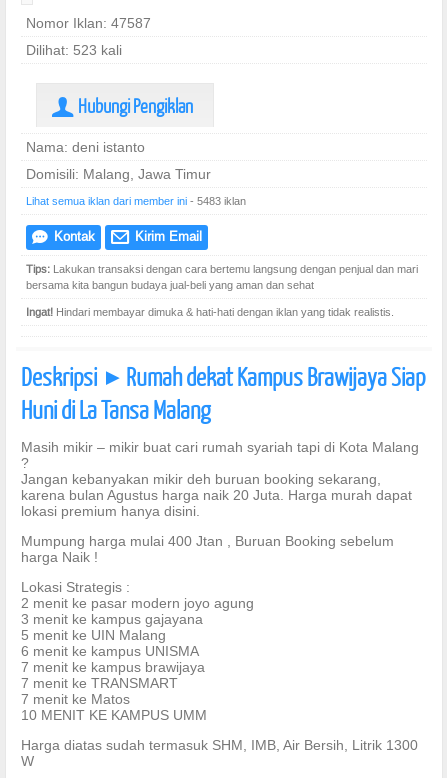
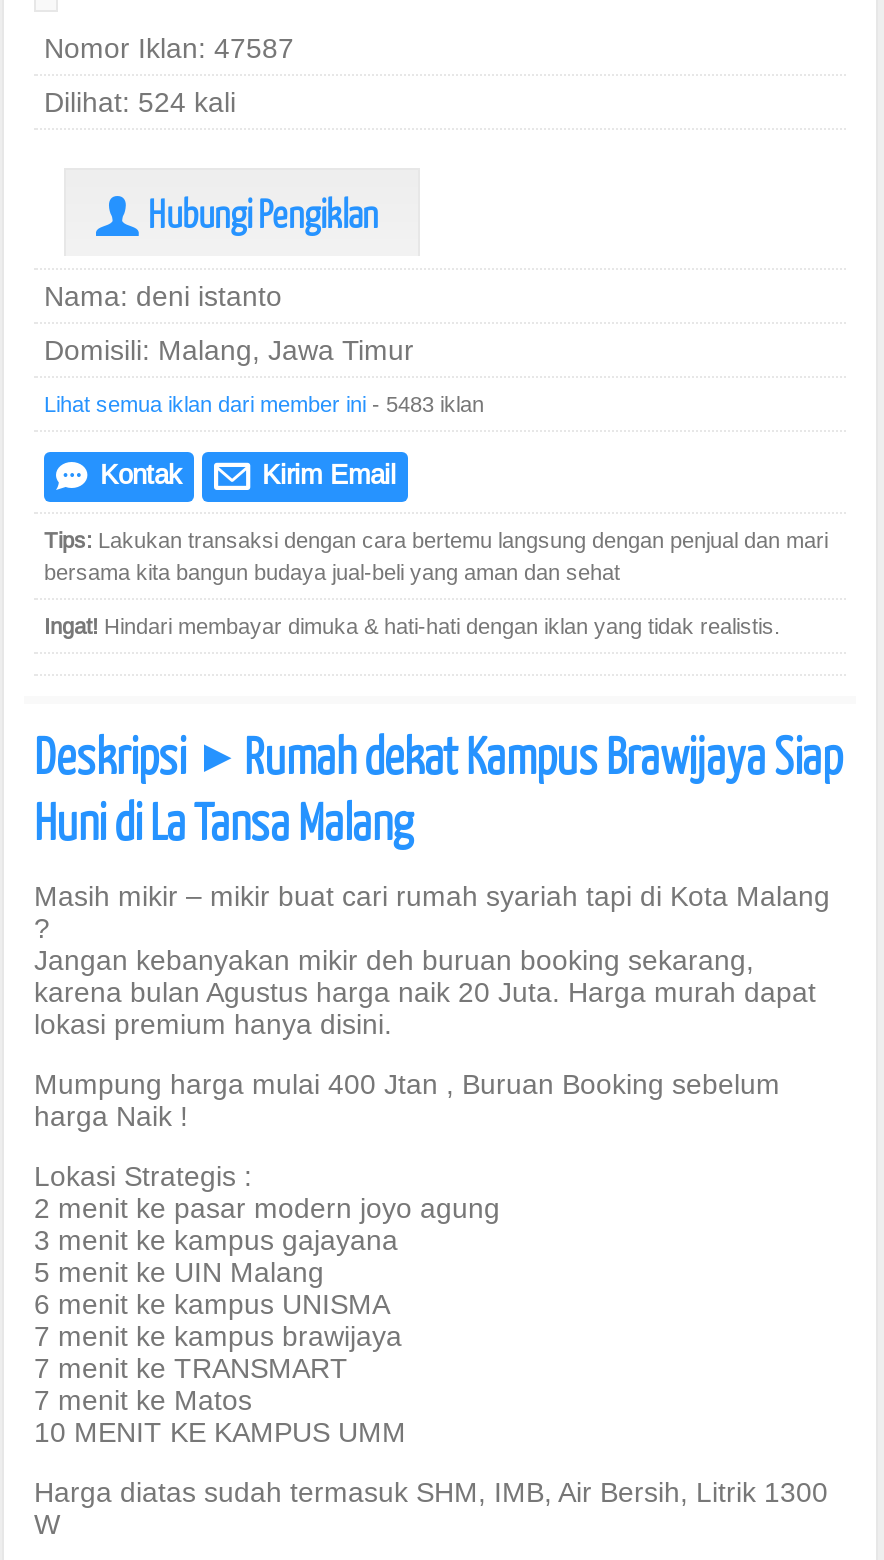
- Dilihat: 523 kali
+ Dilihat: 524 kali
